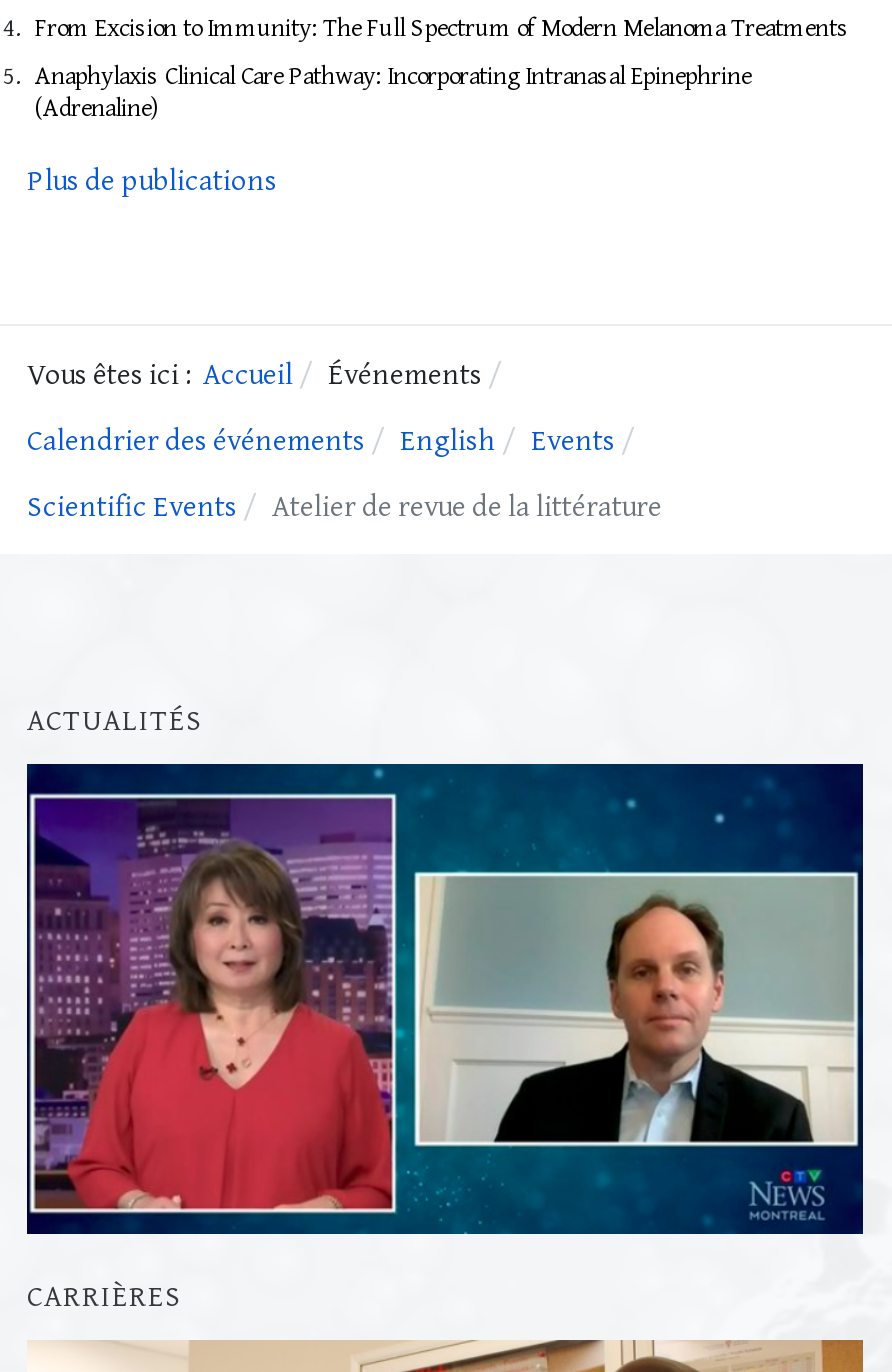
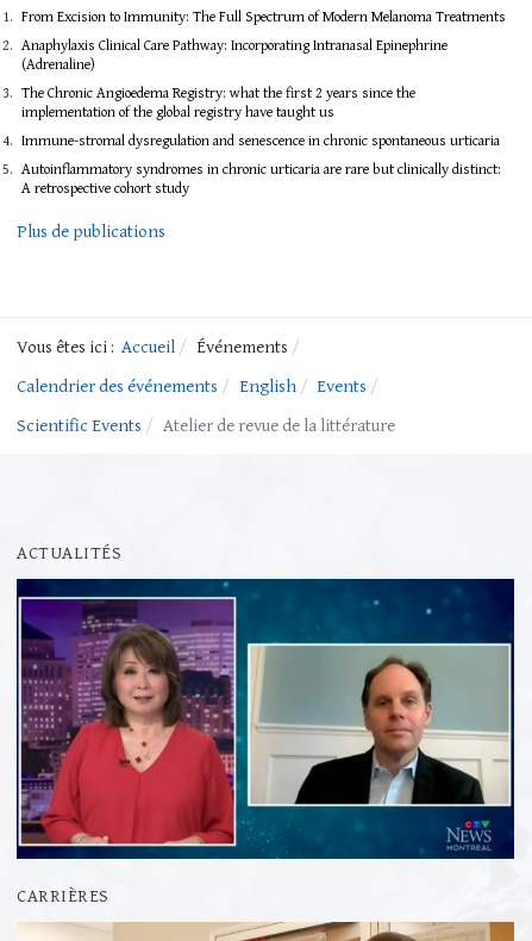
+ The Chronic Angioedema Registry: what the first 2 years since the
+ implementation of the global registry have taught us
+ Immune-stromal dysregulation and senescence in chronic spontaneous urticaria
+ Autoinflammatory syndromes in chronic urticaria are rare but clinically distinct:
+ A retrospective cohort study
